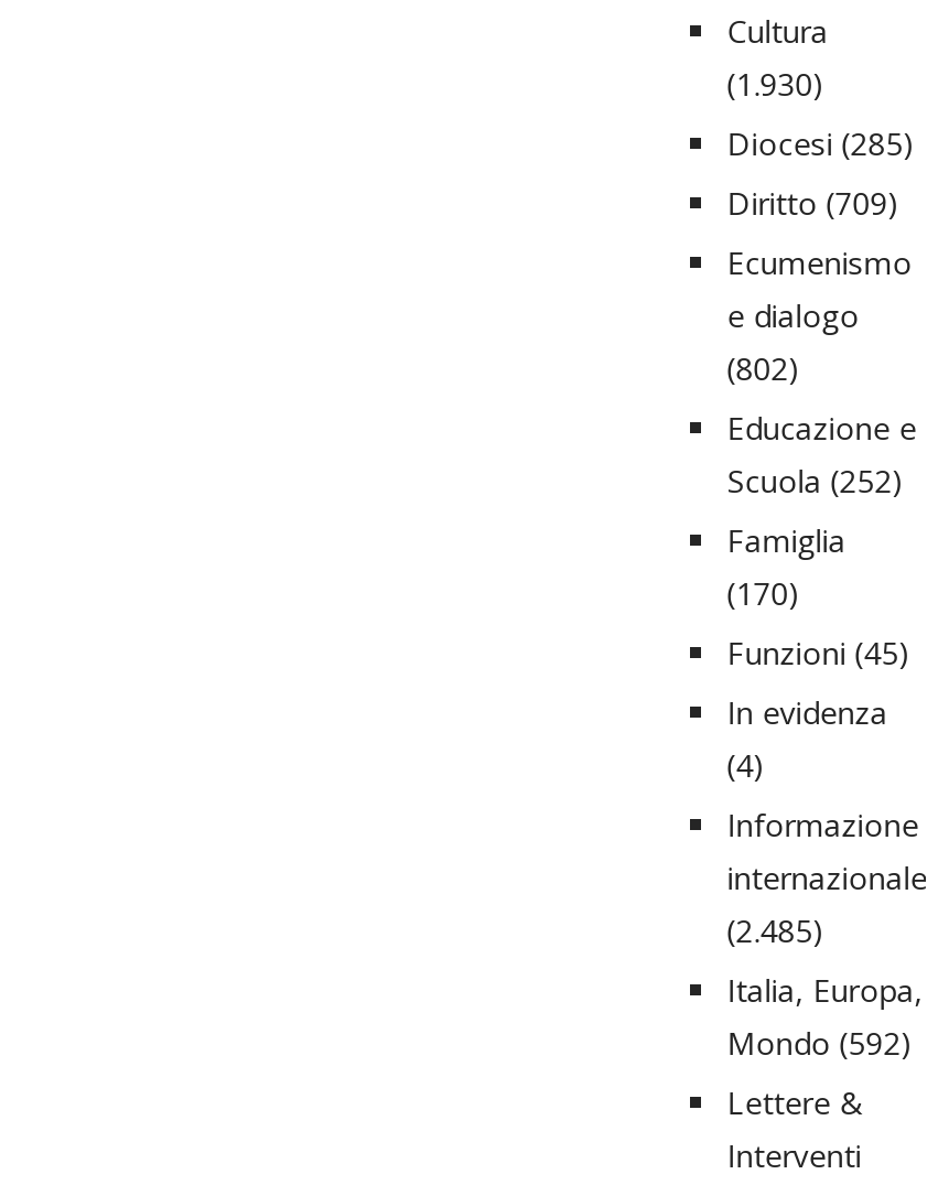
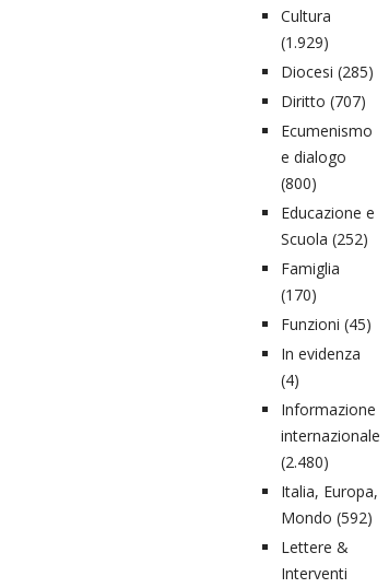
- (1.930)
+ (1.929)

- Diritto (709)
+ Diritto (707)

- (802)
+ (800)

- (2.485)
+ (2.480)
